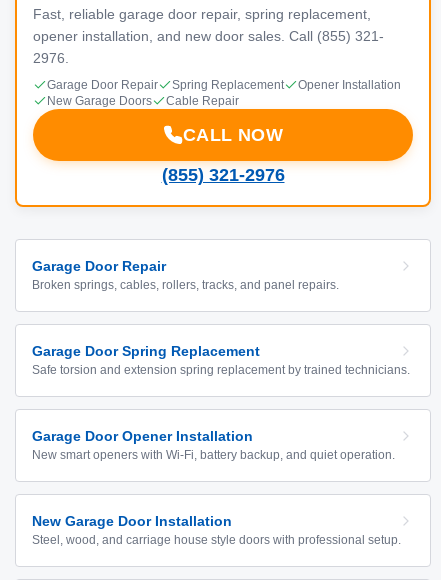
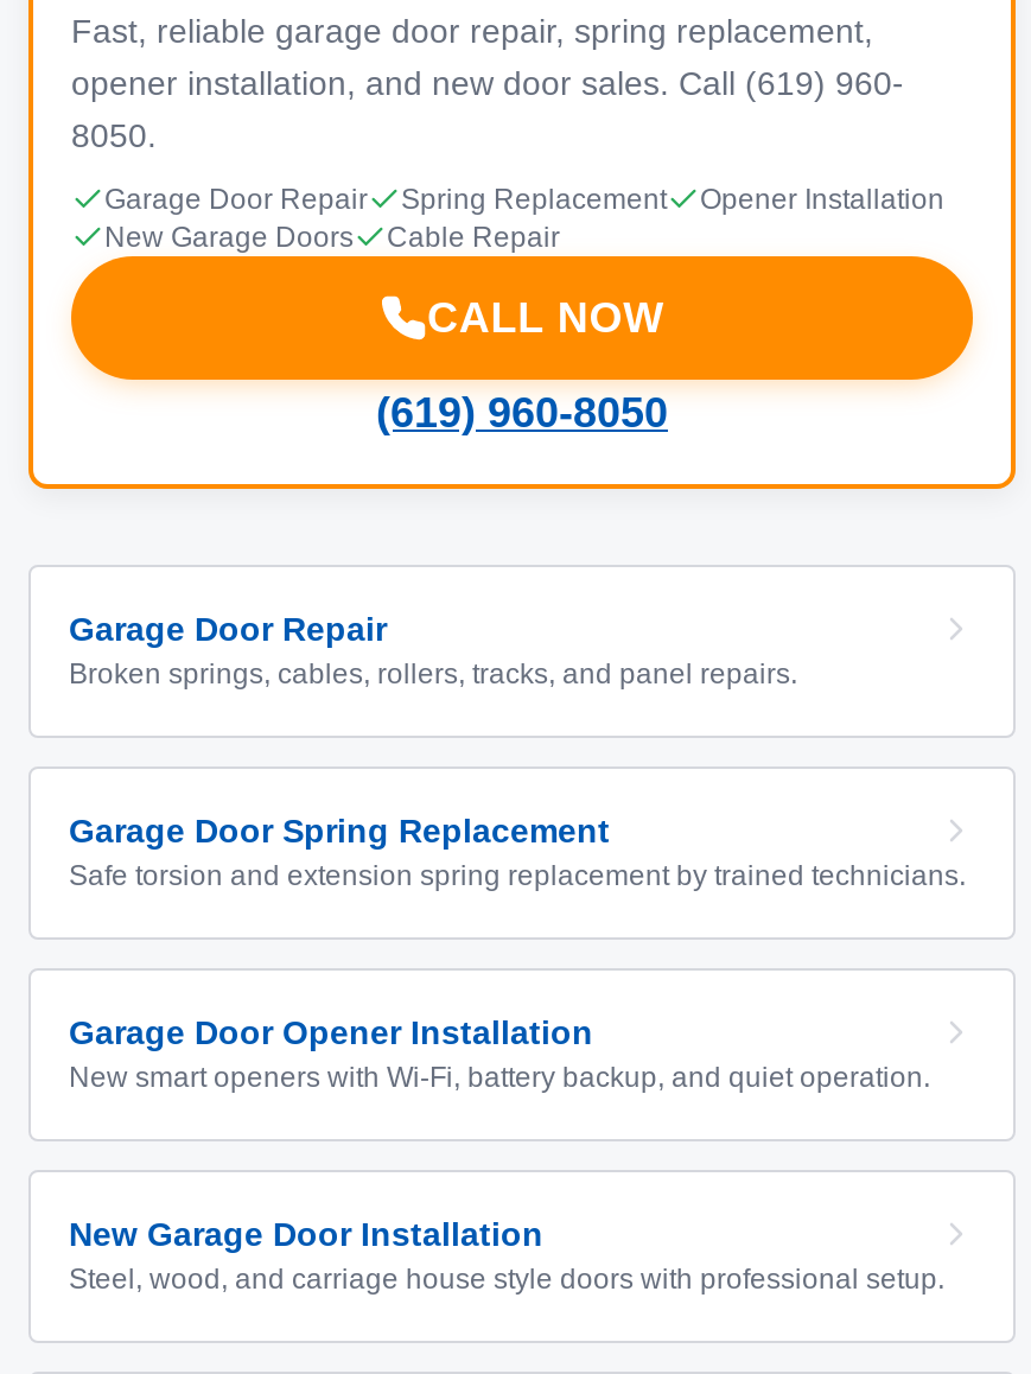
- opener installation, and new door sales. Call (855) 321-
+ opener installation, and new door sales. Call (619) 960-

- 2976.
+ 8050.

- (855) 321-2976
+ (619) 960-8050
